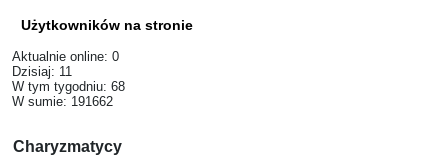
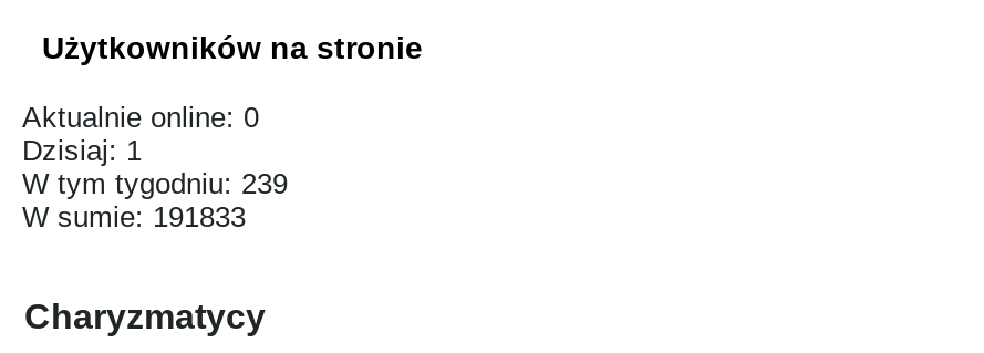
- Dzisiaj: 11
+ Dzisiaj: 1

- W tym tygodniu: 68
+ W tym tygodniu: 239

- W sumie: 191662
+ W sumie: 191833
